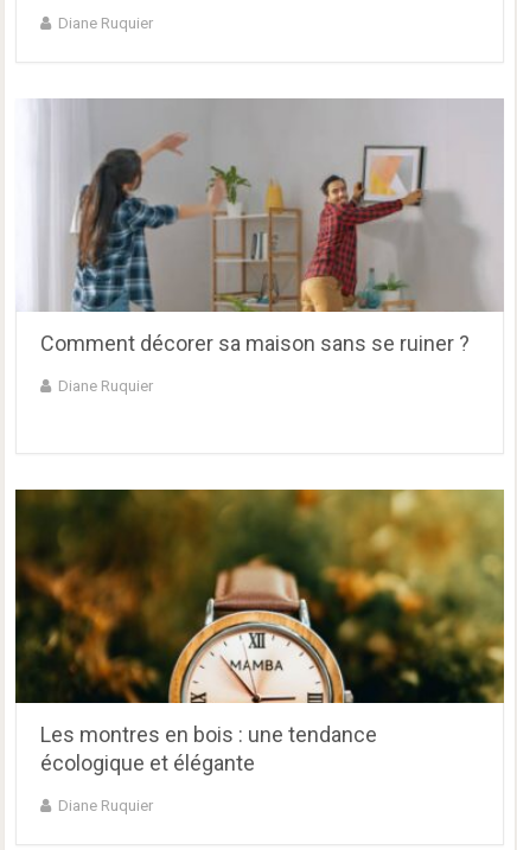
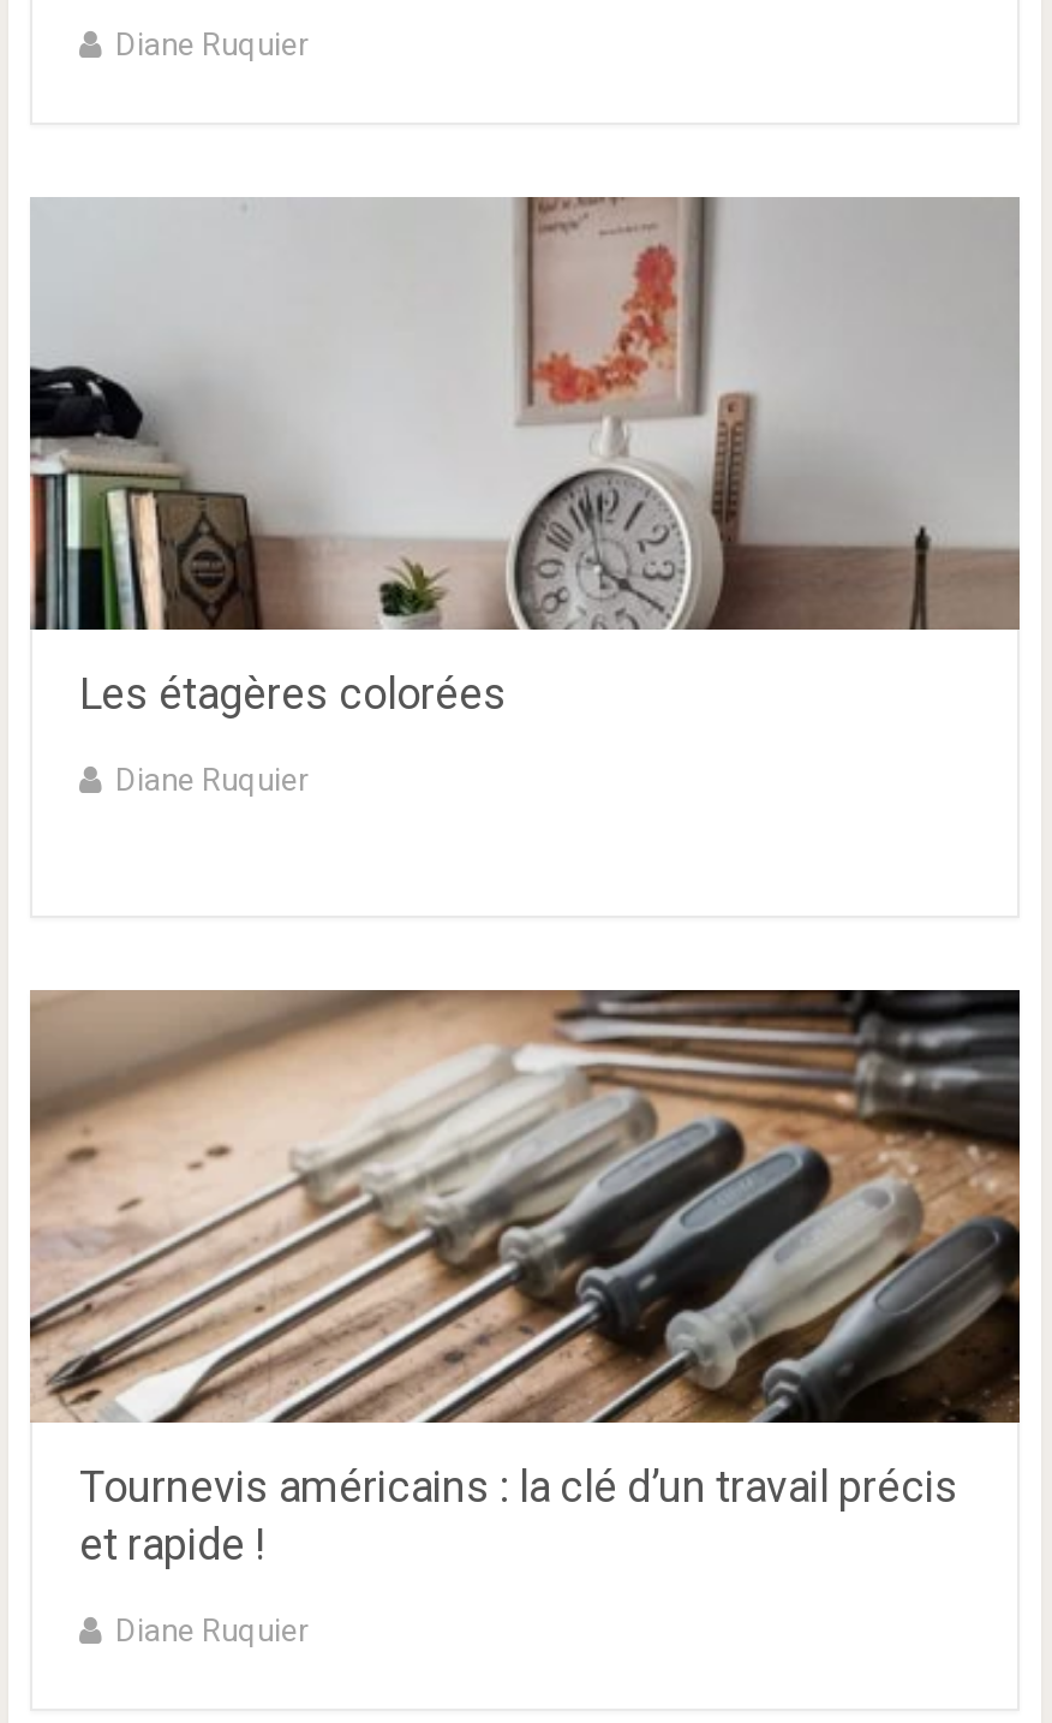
- [image]
- Comment décorer sa maison sans se ruiner ?
+ [image]
+ Les étagères colorées

- [image]
- Les montres en bois : une tendance
- écologique et élégante
+ [image]
+ Tournevis américains : la clé d’un travail précis
+ et rapide !
